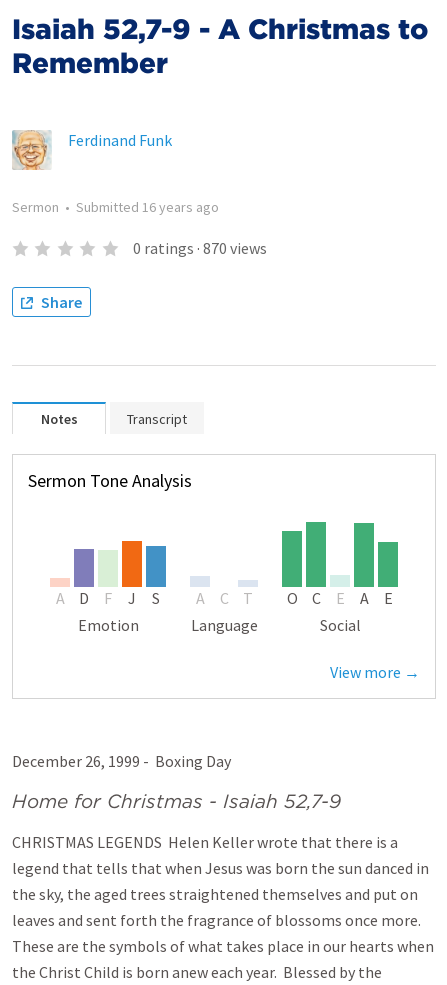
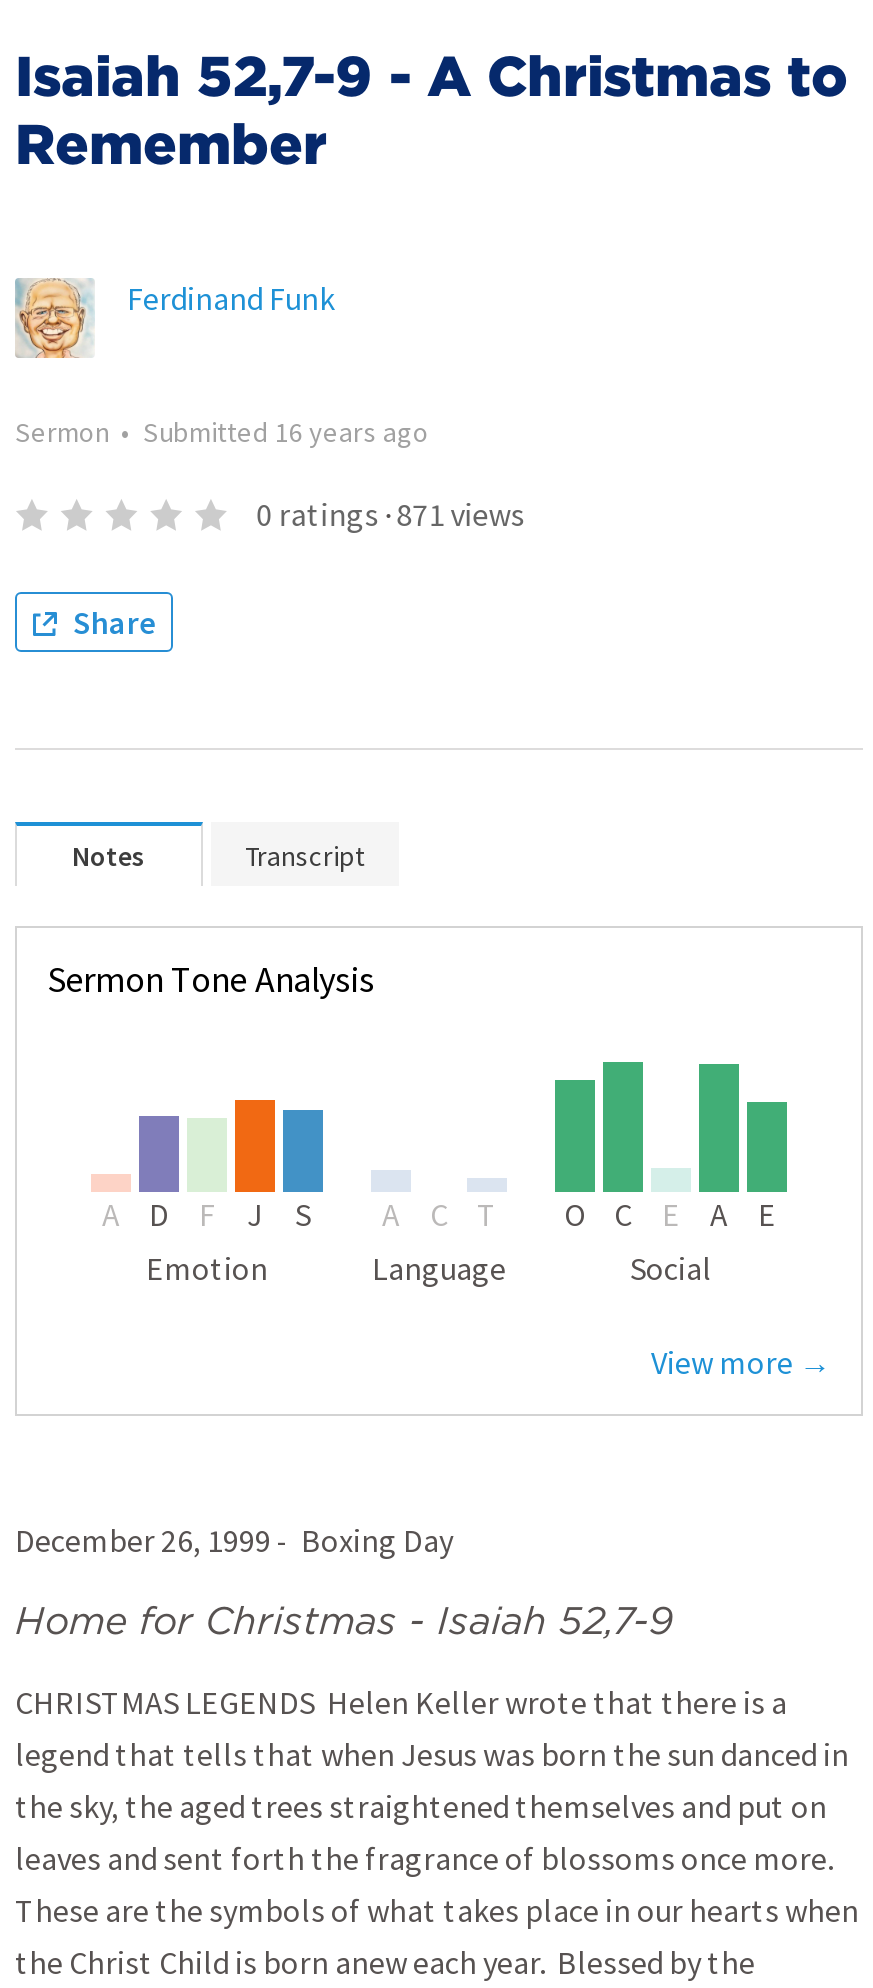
- 0 ratings · 870 views
+ 0 ratings · 871 views
